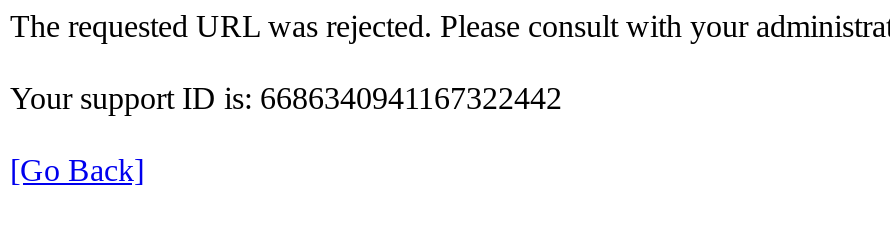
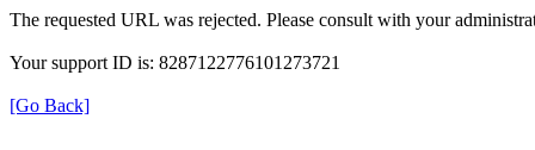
- Your support ID is: 6686340941167322442
+ Your support ID is: 8287122776101273721
